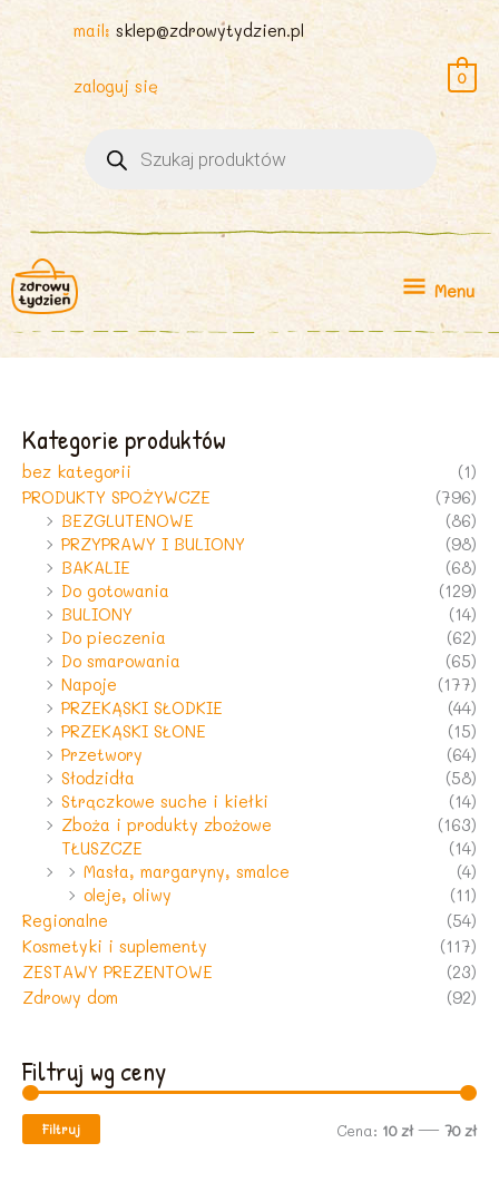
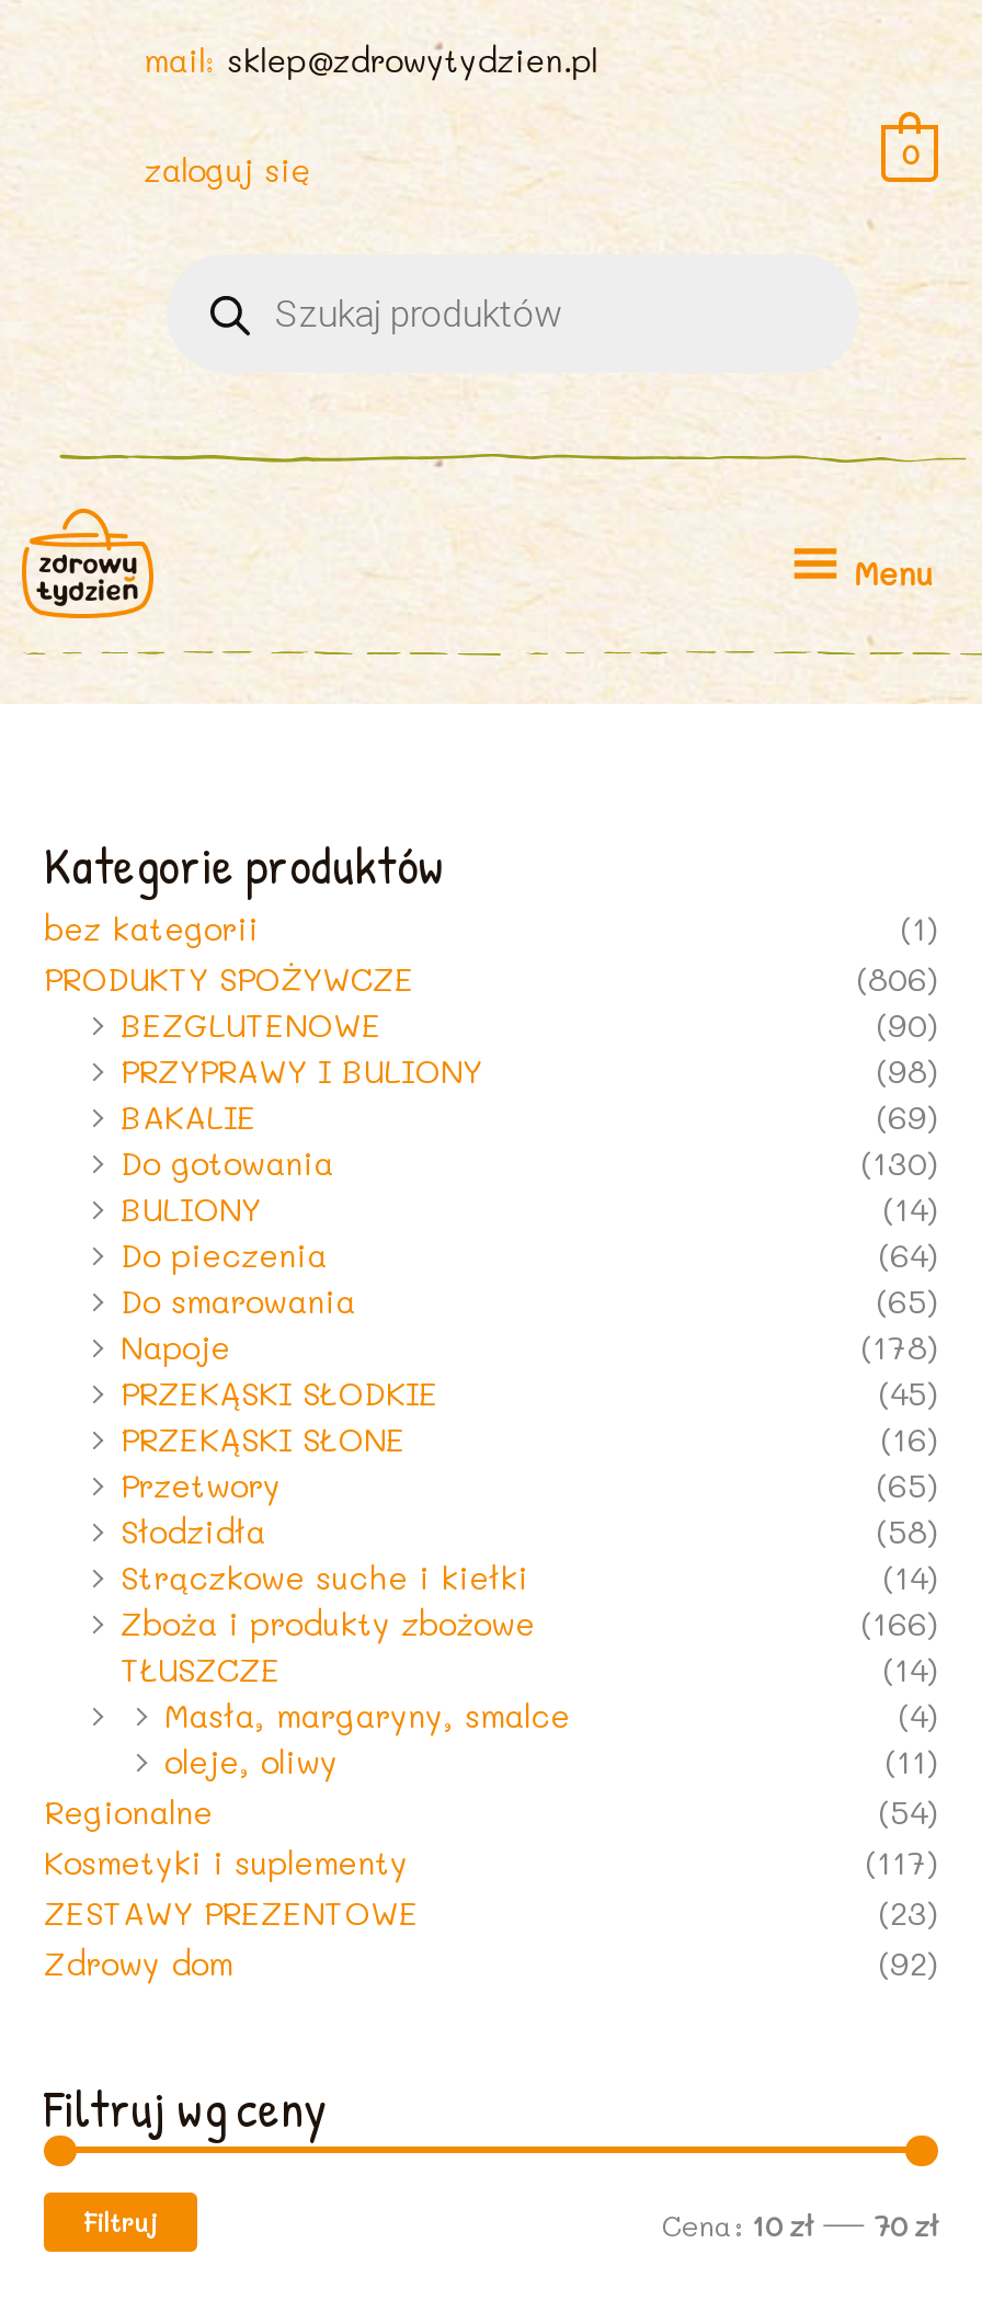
- (796)
+ (806)

- (86)
+ (90)

- (68)
+ (69)

- (129)
+ (130)

- (62)
+ (64)

- (177)
+ (178)

- (44)
+ (45)

- (15)
+ (16)

- (64)
+ (65)

- (163)
+ (166)
